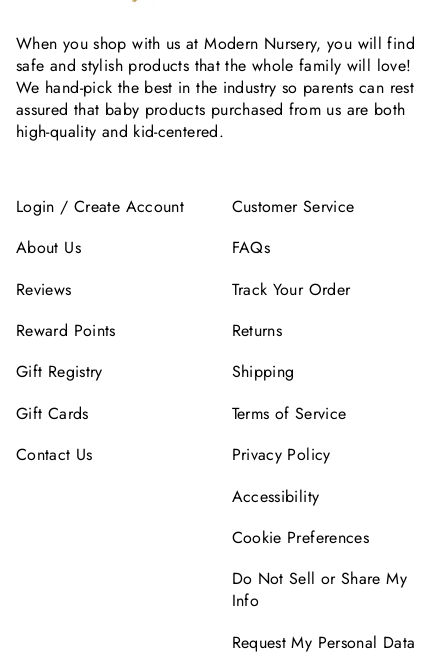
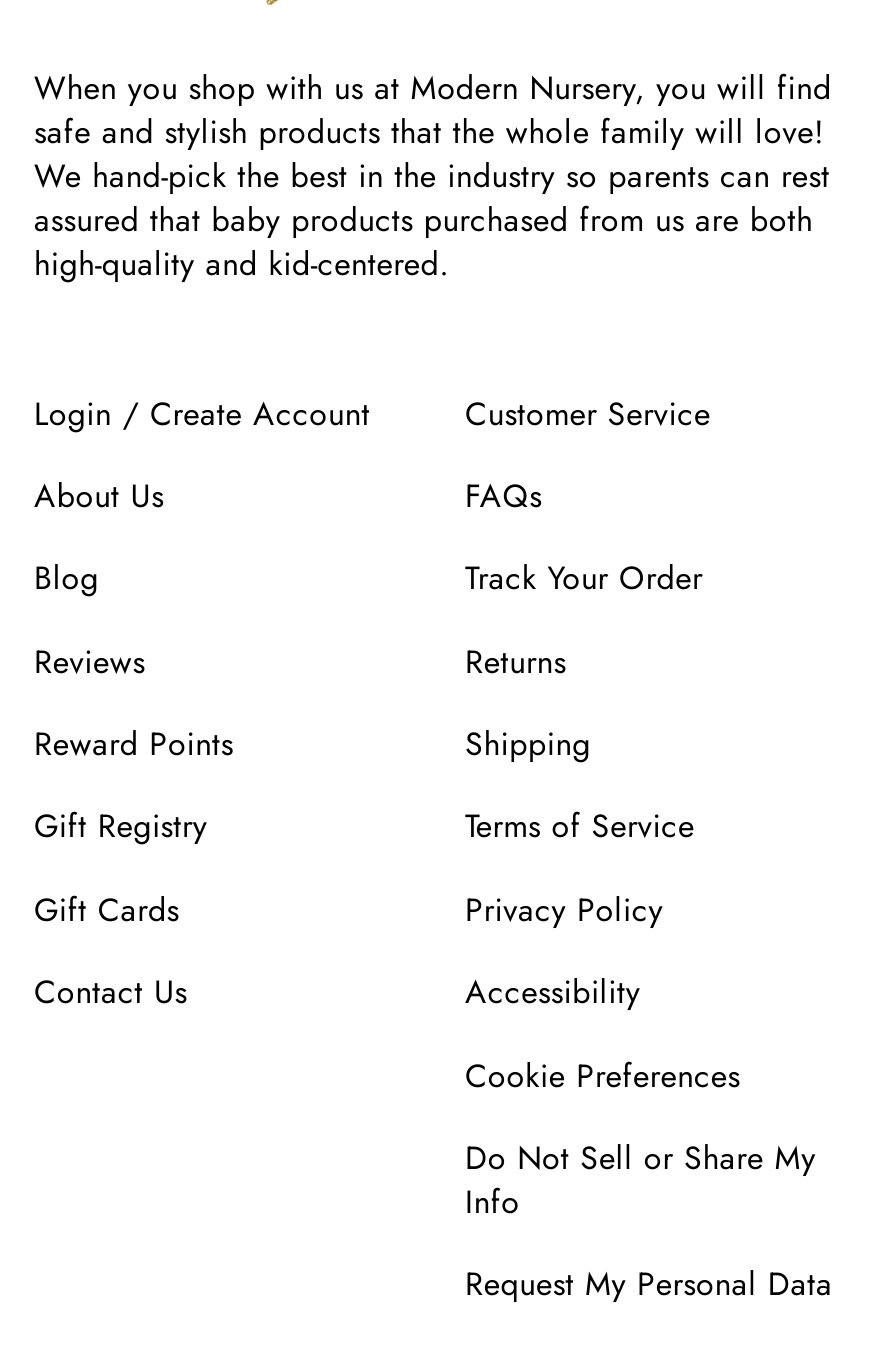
moved down: Reviews | Reward Points | Gift Registry | Gift Cards | Contact Us

+ Blog
